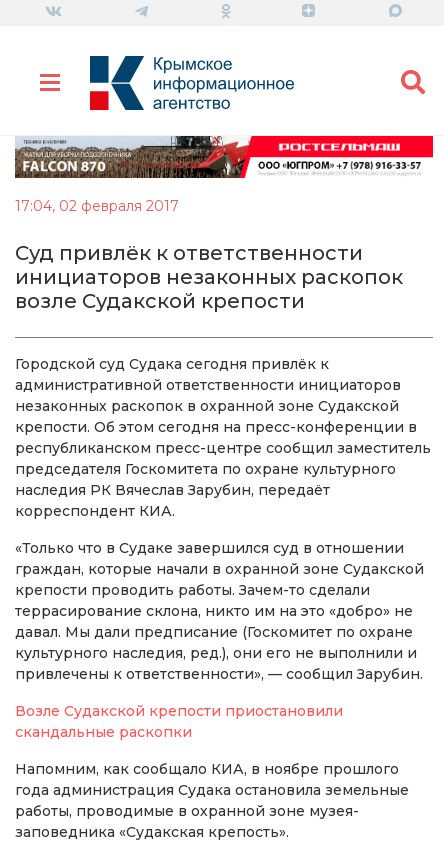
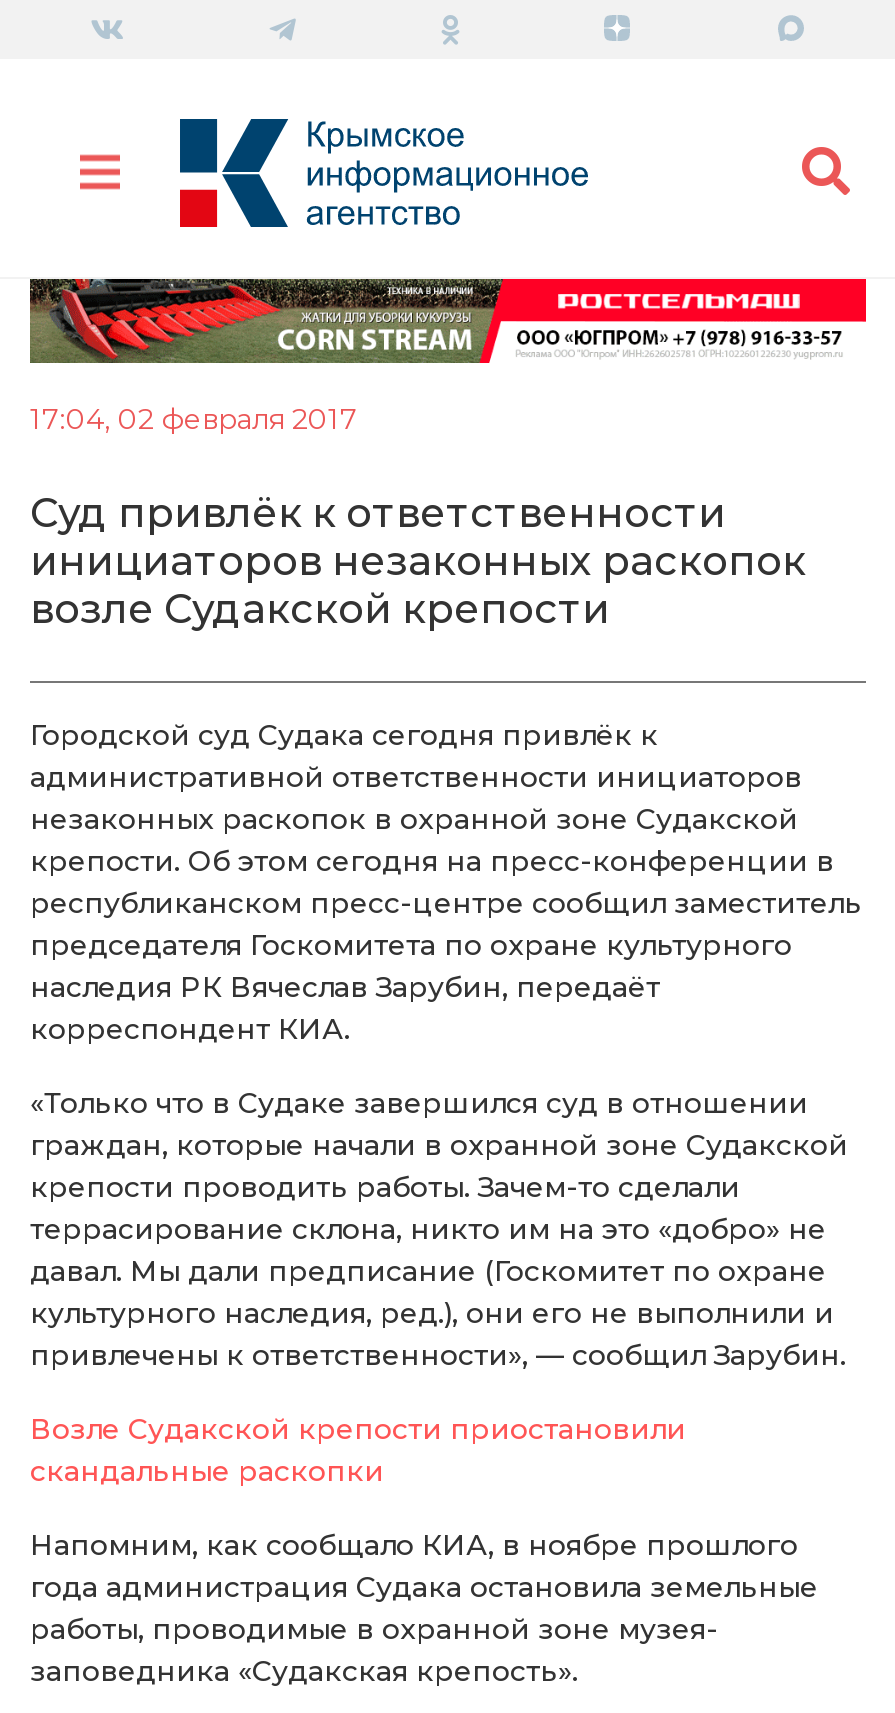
- [image]
+ [image]
